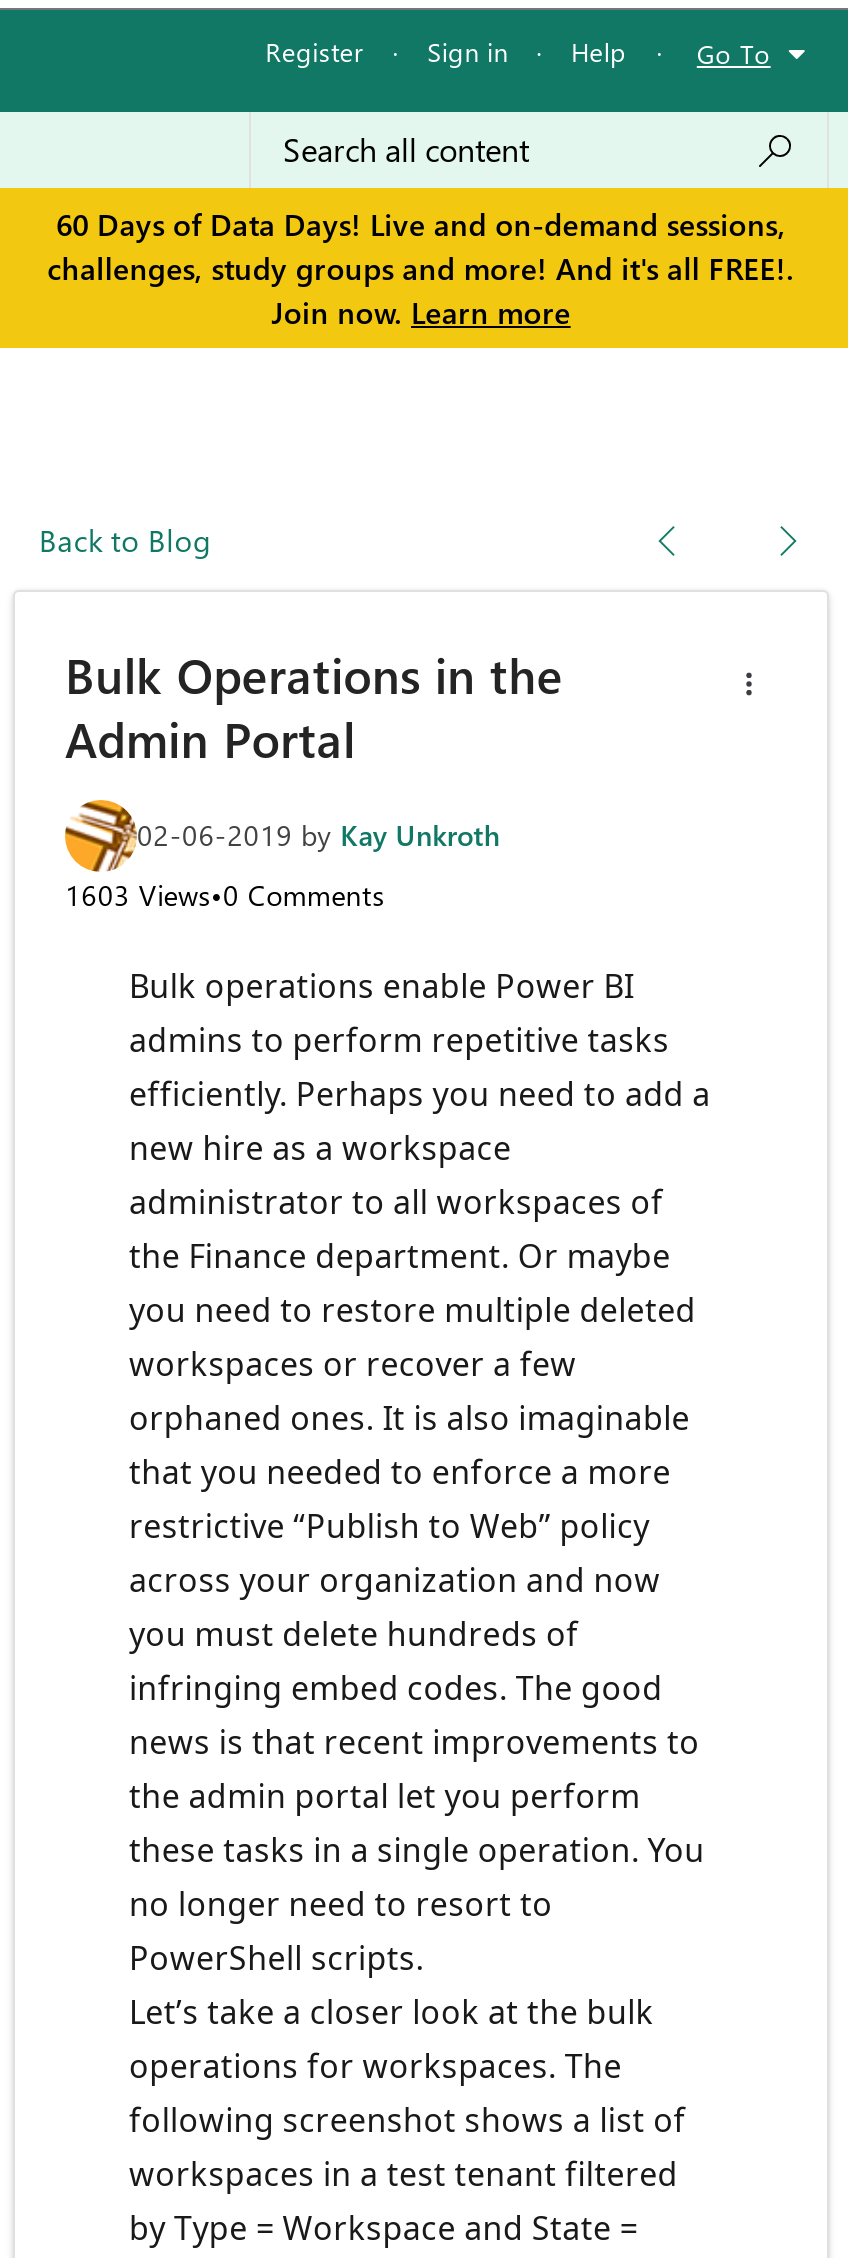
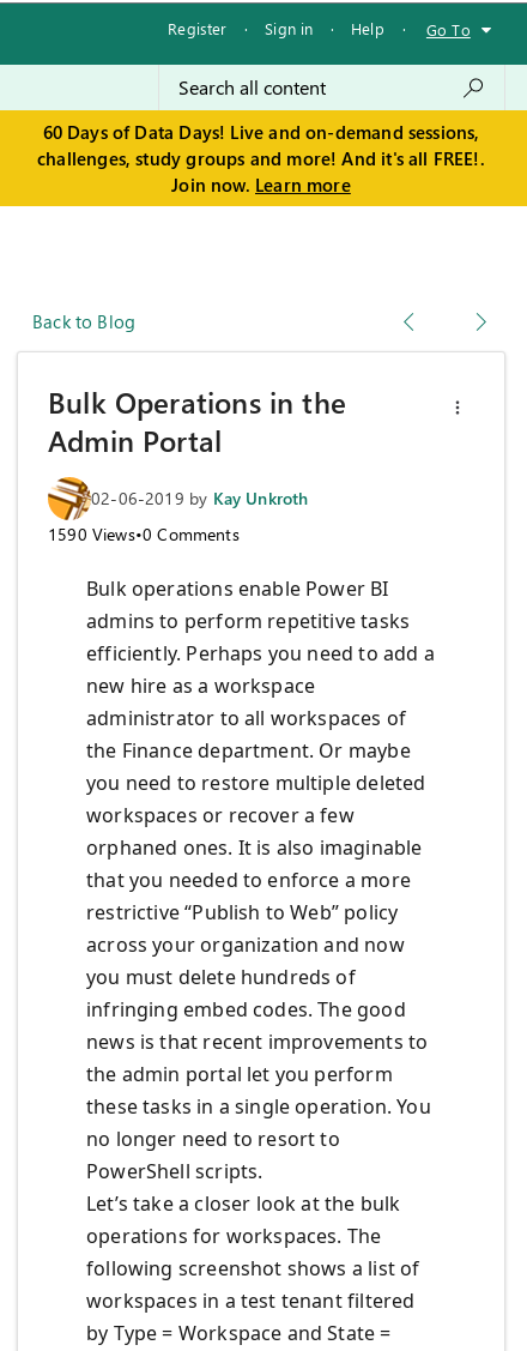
- 1603 Views•0 Comments
+ 1590 Views•0 Comments
